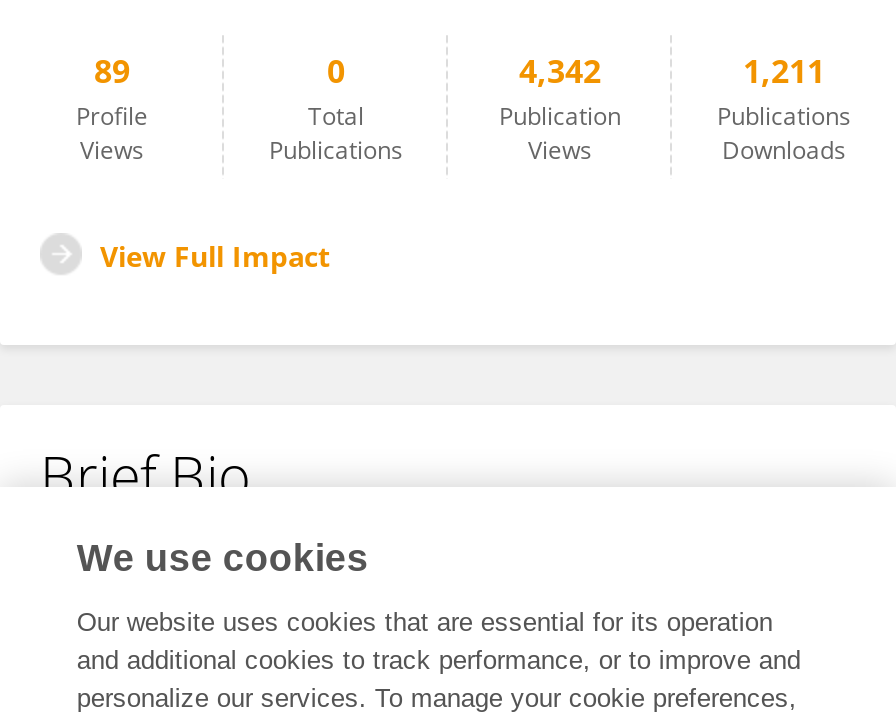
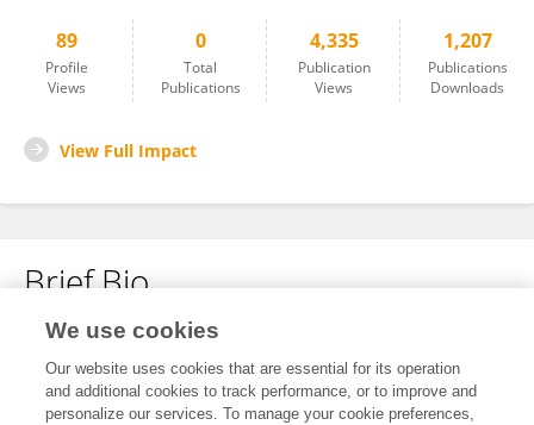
- 4,342
+ 4,335

- 1,211
+ 1,207
